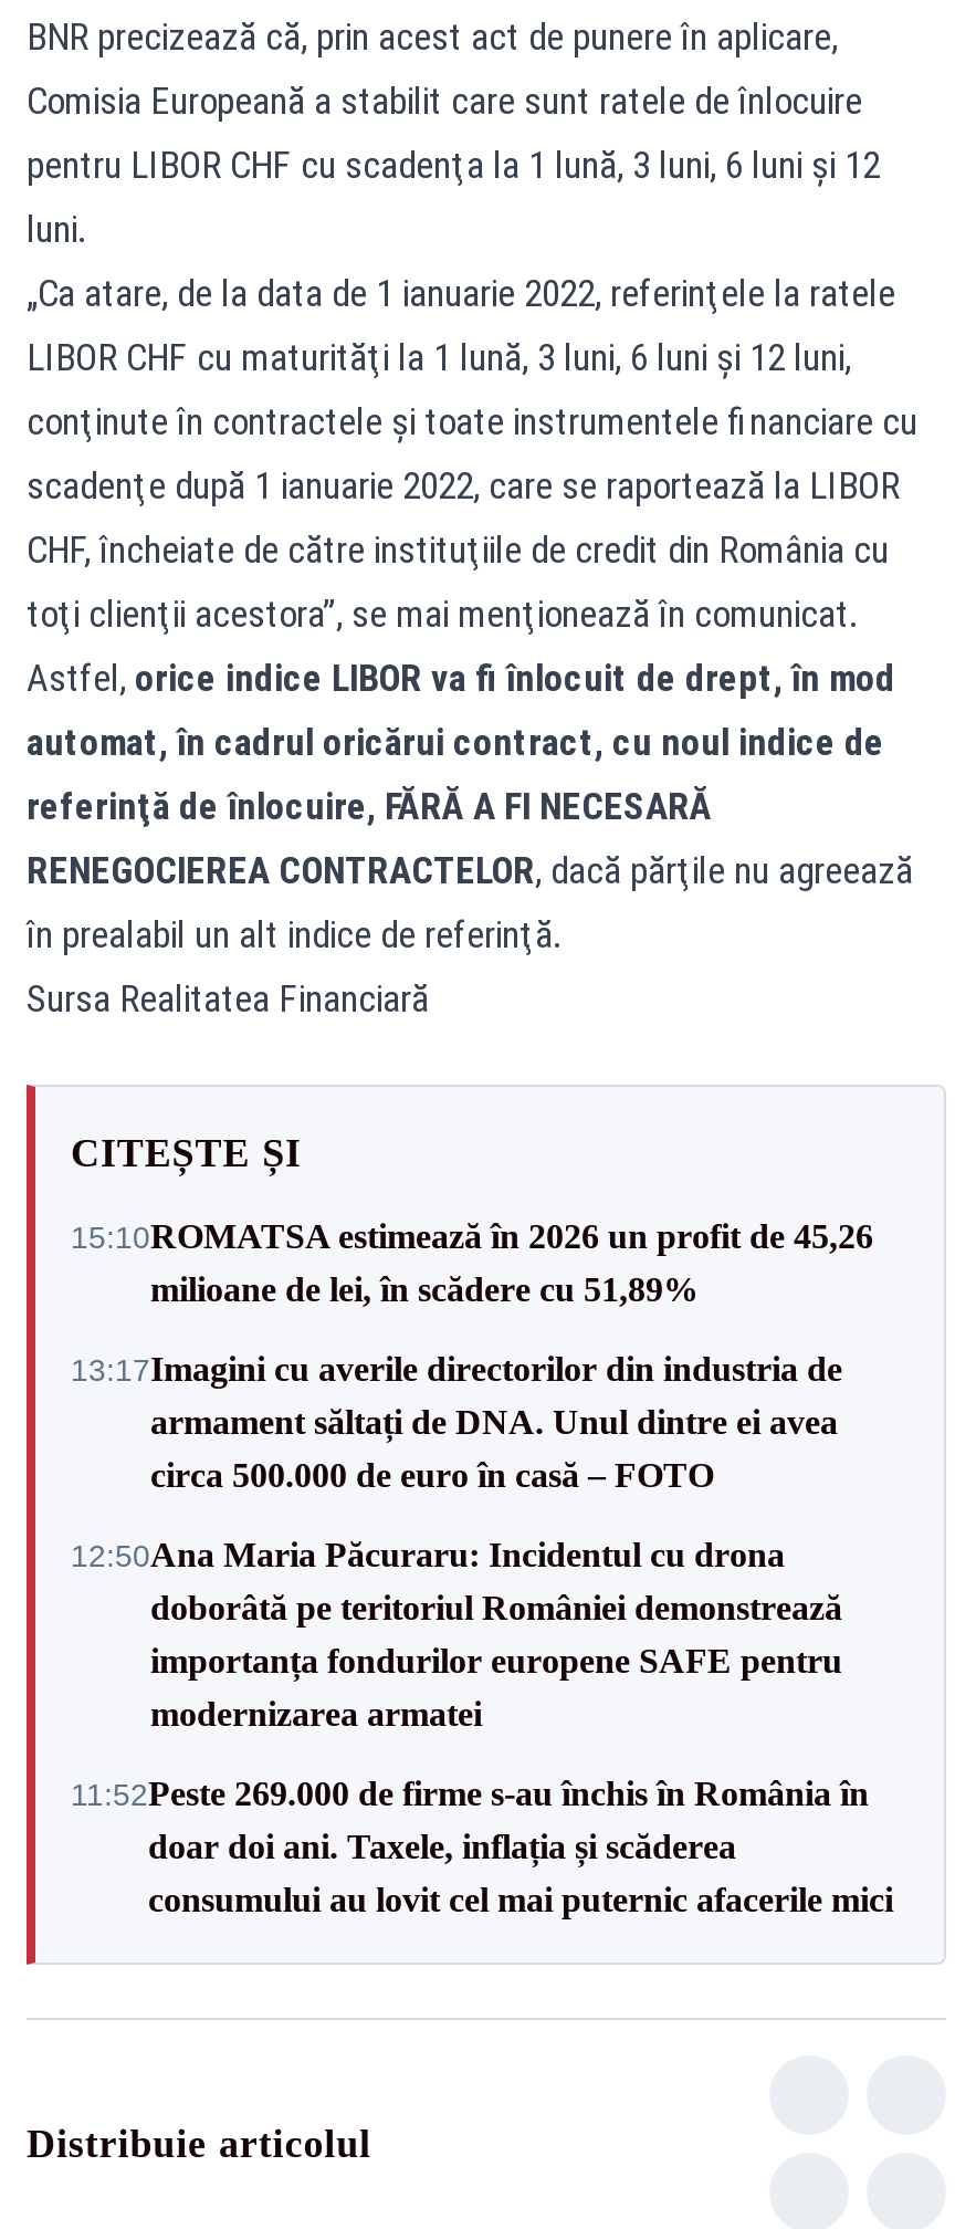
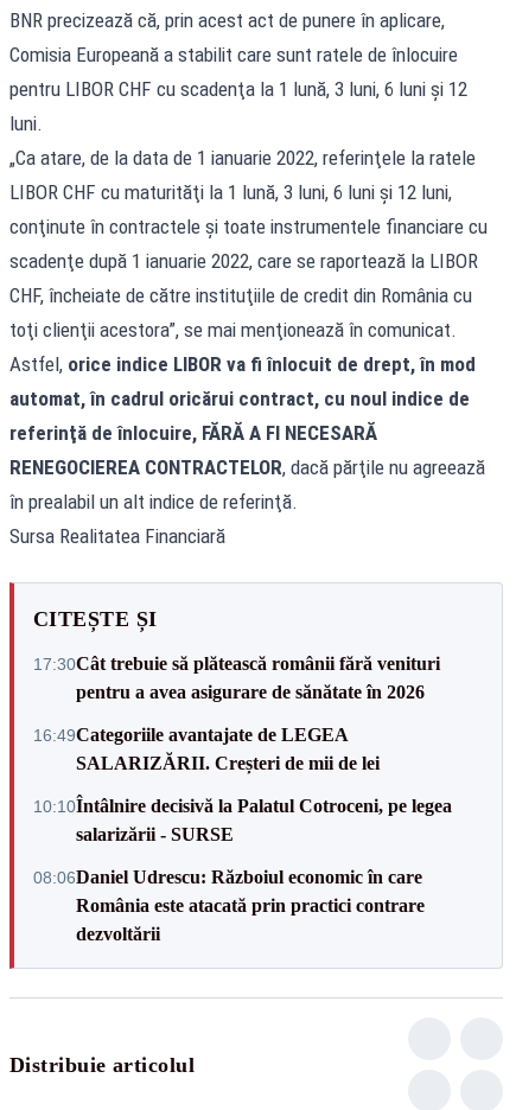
- 15:10ROMATSA estimează în 2026 un profit de 45,26
- milioane de lei, în scădere cu 51,89%
+ 17:30Cât trebuie să plătească românii fără venituri
+ pentru a avea asigurare de sănătate în 2026

- 13:17Imagini cu averile directorilor din industria de
- armament săltați de DNA. Unul dintre ei avea
- circa 500.000 de euro în casă – FOTO
+ 16:49Categoriile avantajate de LEGEA
+ SALARIZĂRII. Creșteri de mii de lei

- 12:50Ana Maria Păcuraru: Incidentul cu drona
- doborâtă pe teritoriul României demonstrează
- importanța fondurilor europene SAFE pentru
- modernizarea armatei
+ 10:10Întâlnire decisivă la Palatul Cotroceni, pe legea
+ salarizării - SURSE

- 11:52Peste 269.000 de firme s-au închis în România în
- doar doi ani. Taxele, inflația și scăderea
- consumului au lovit cel mai puternic afacerile mici
+ 08:06Daniel Udrescu: Războiul economic în care
+ România este atacată prin practici contrare
+ dezvoltării
